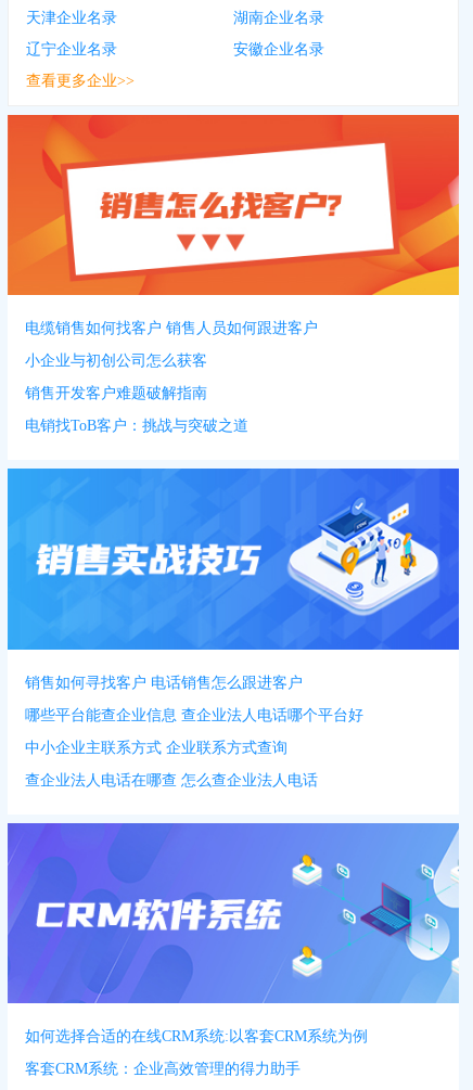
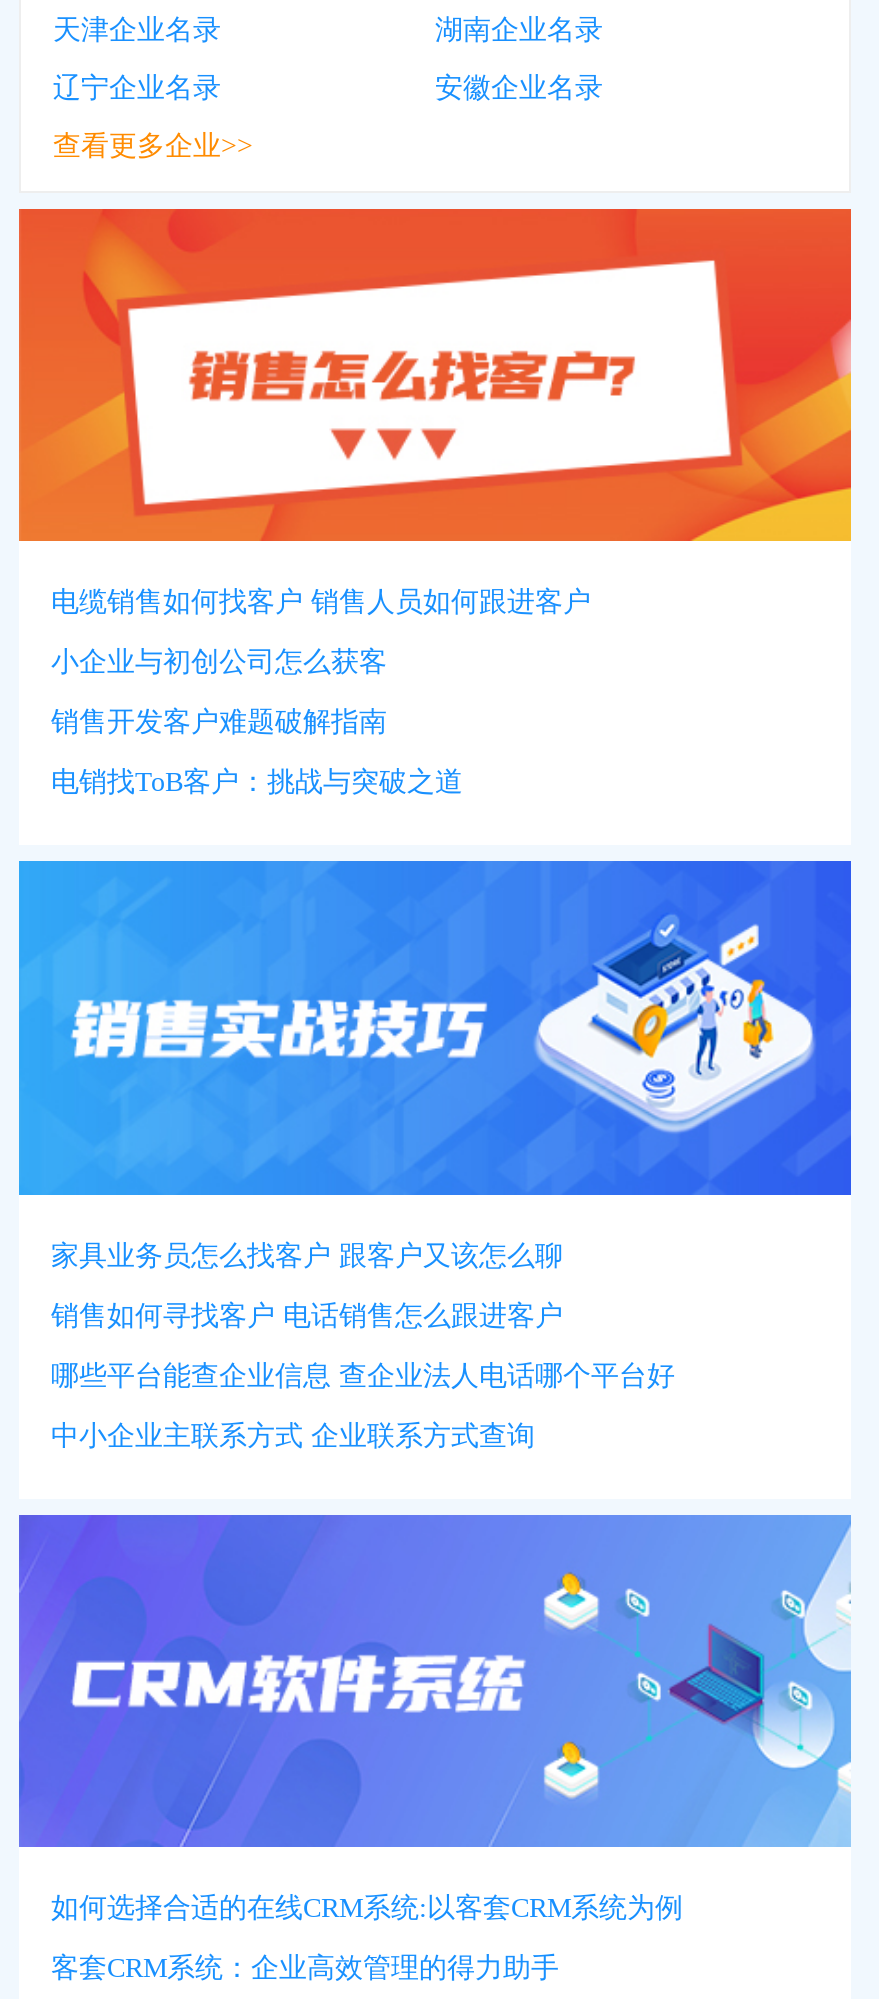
+ 家具业务员怎么找客户 跟客户又该怎么聊

moved down: 销售如何寻找客户 电话销售怎么跟进客户 | 哪些平台能查企业信息 查企业法人电话哪个平台好 | 中小企业主联系方式 企业联系方式查询

- 查企业法人电话在哪查 怎么查企业法人电话
